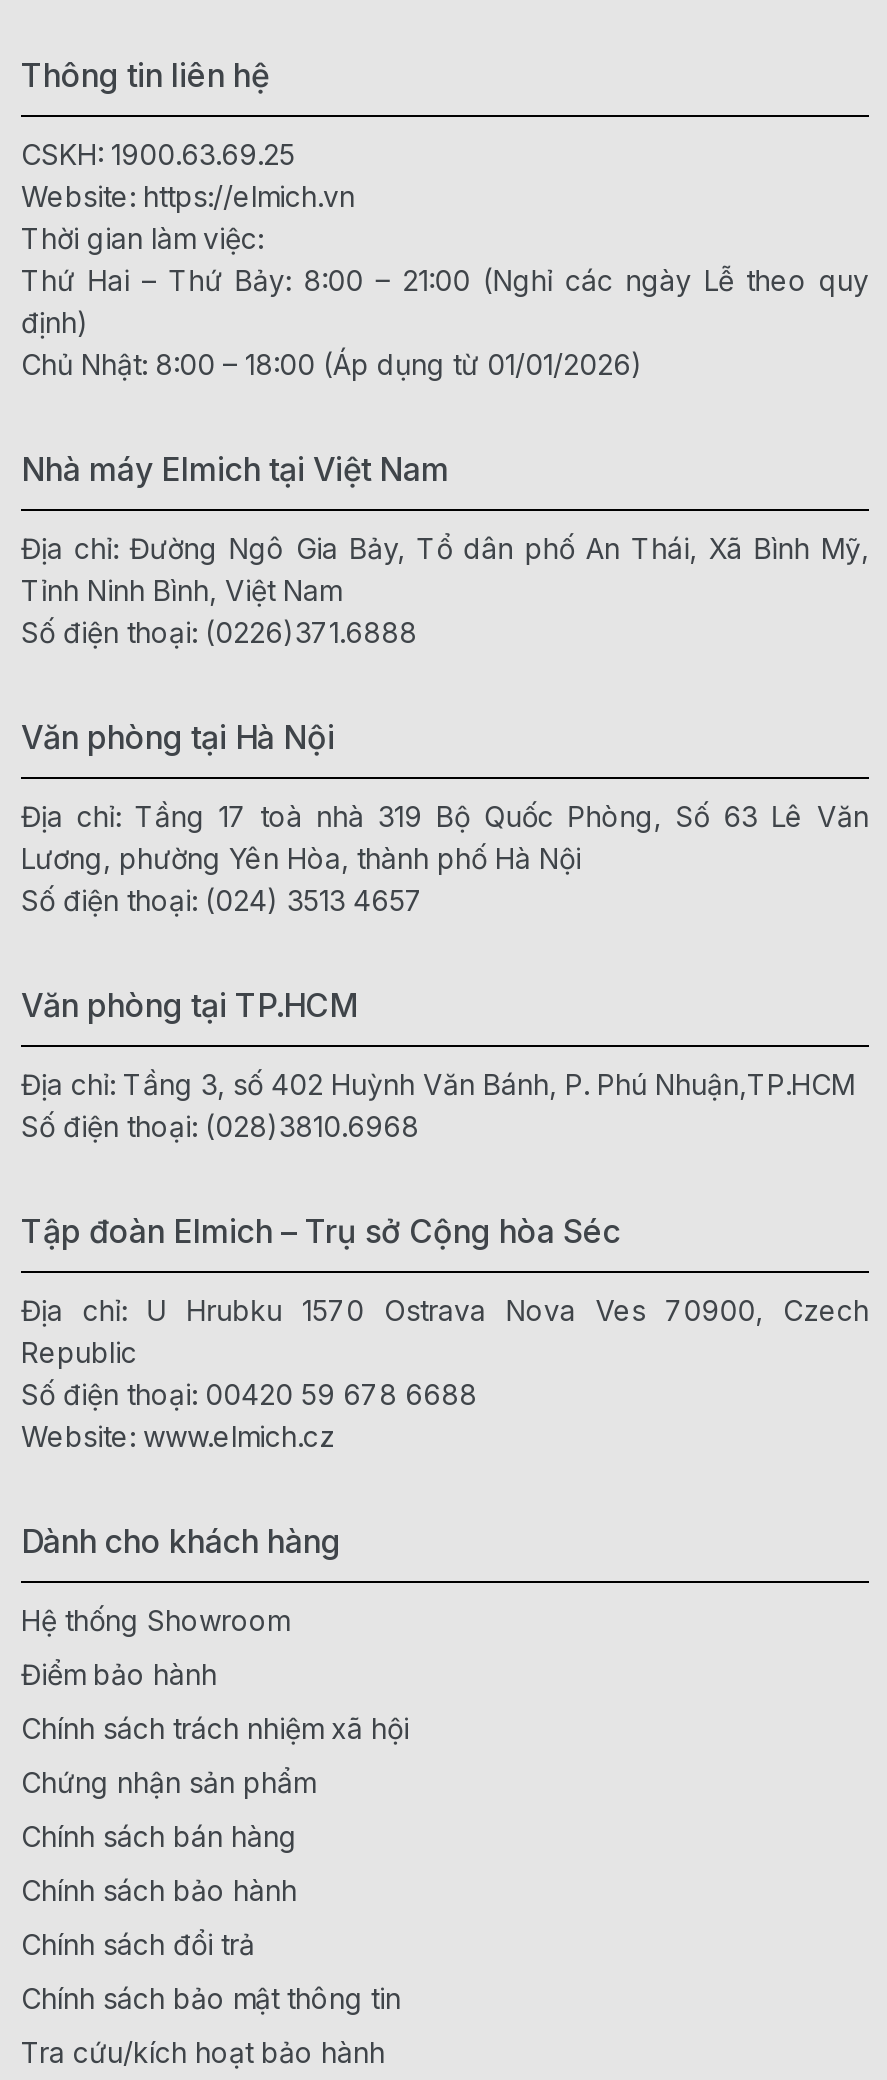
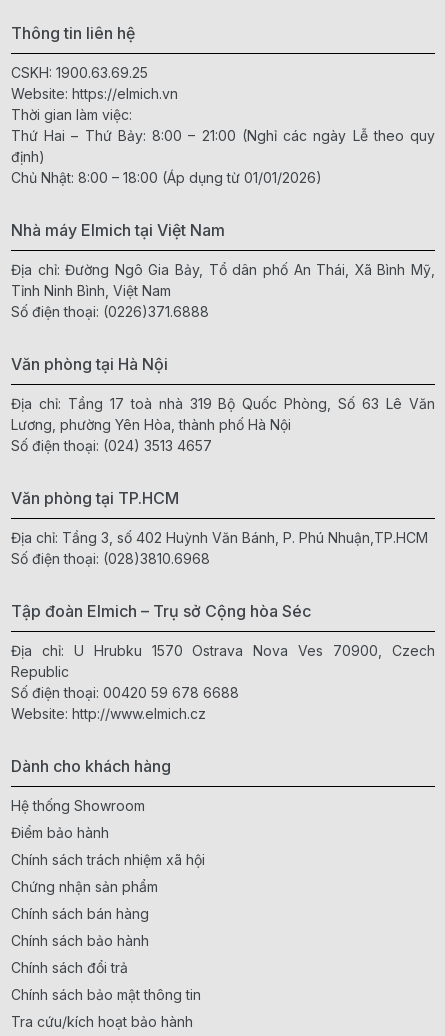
- Website: www.elmich.cz
+ Website: http://www.elmich.cz
